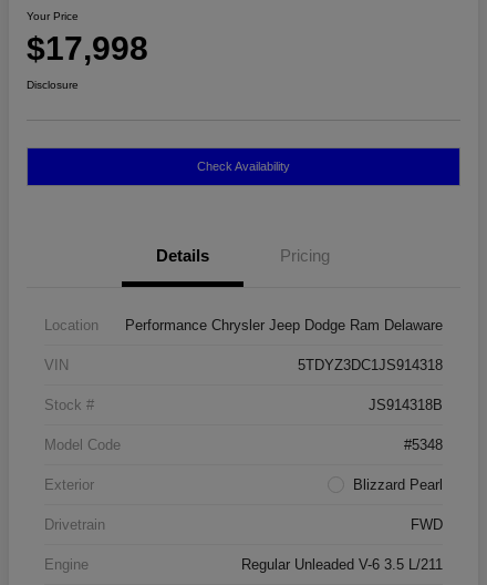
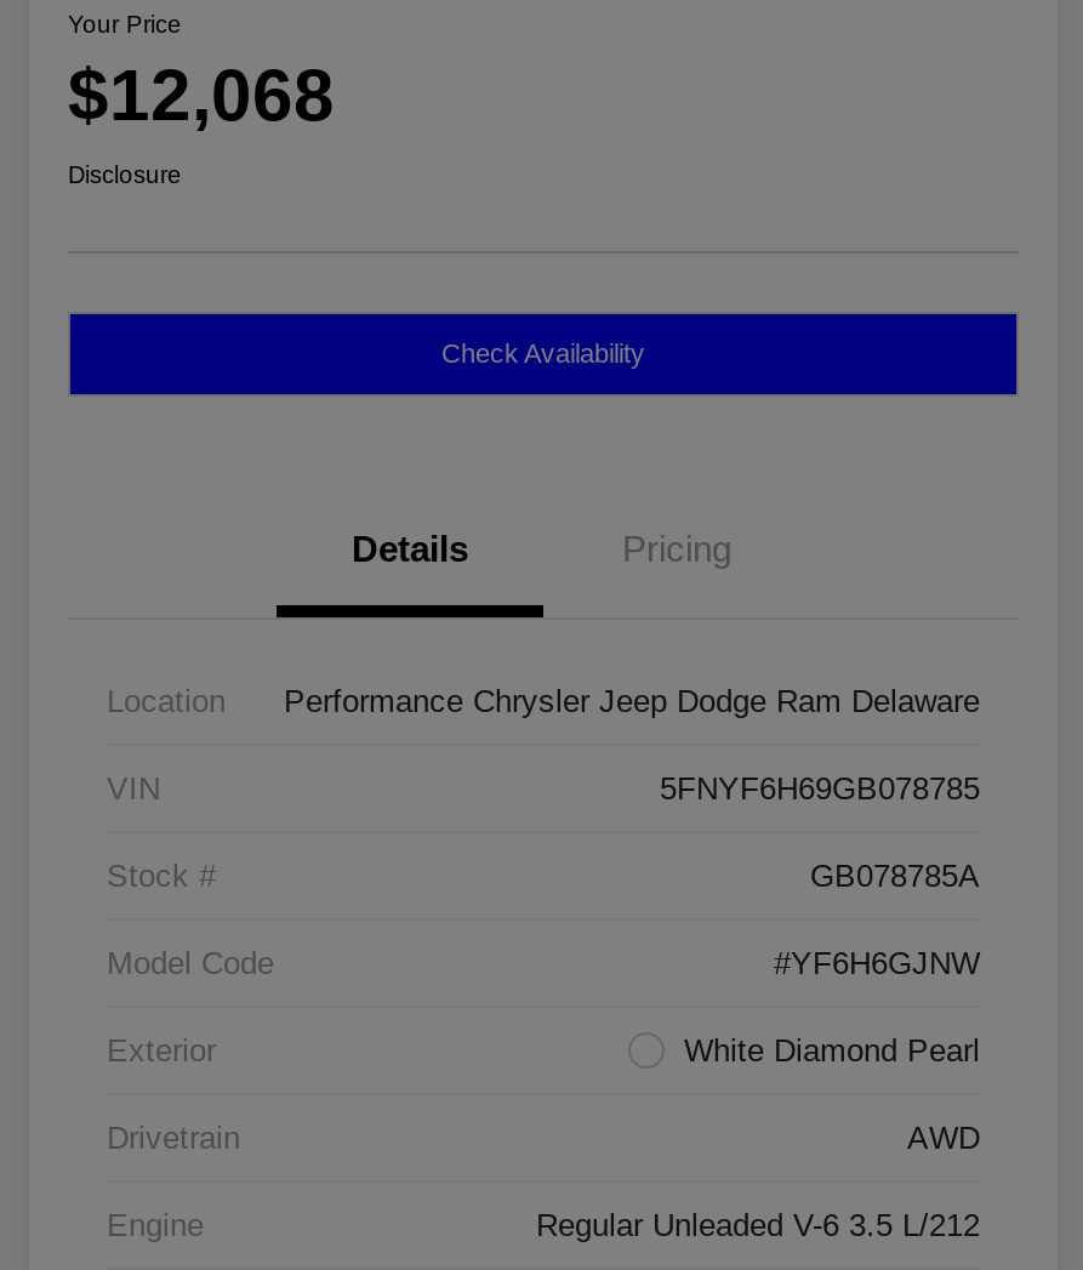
- $17,998
+ $12,068

- 5TDYZ3DC1JS914318
+ 5FNYF6H69GB078785

- JS914318B
+ GB078785A

- #5348
+ #YF6H6GJNW

- Blizzard Pearl
+ White Diamond Pearl

- FWD
+ AWD

- Regular Unleaded V-6 3.5 L/211
+ Regular Unleaded V-6 3.5 L/212
